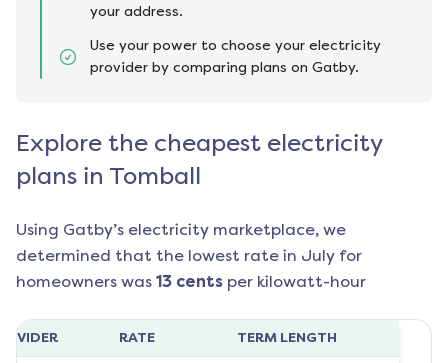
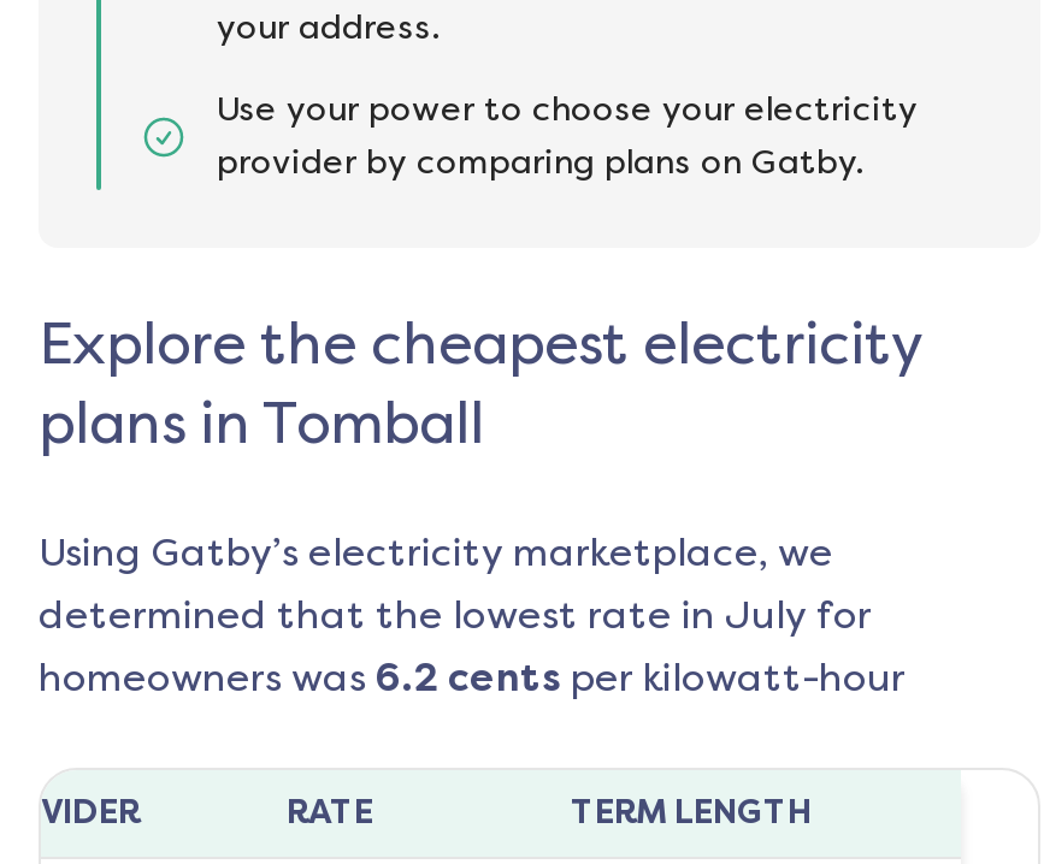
- homeowners was 13 cents per kilowatt-hour
+ homeowners was 6.2 cents per kilowatt-hour
